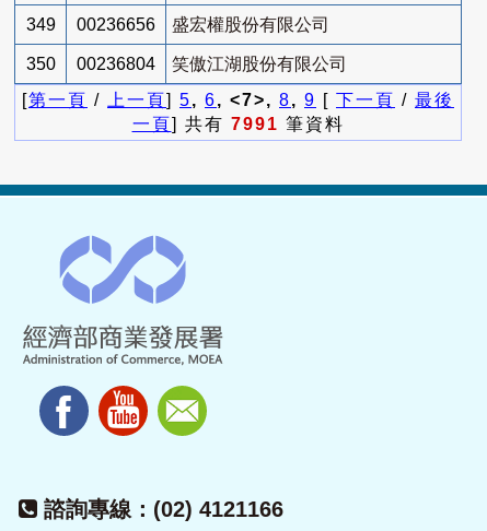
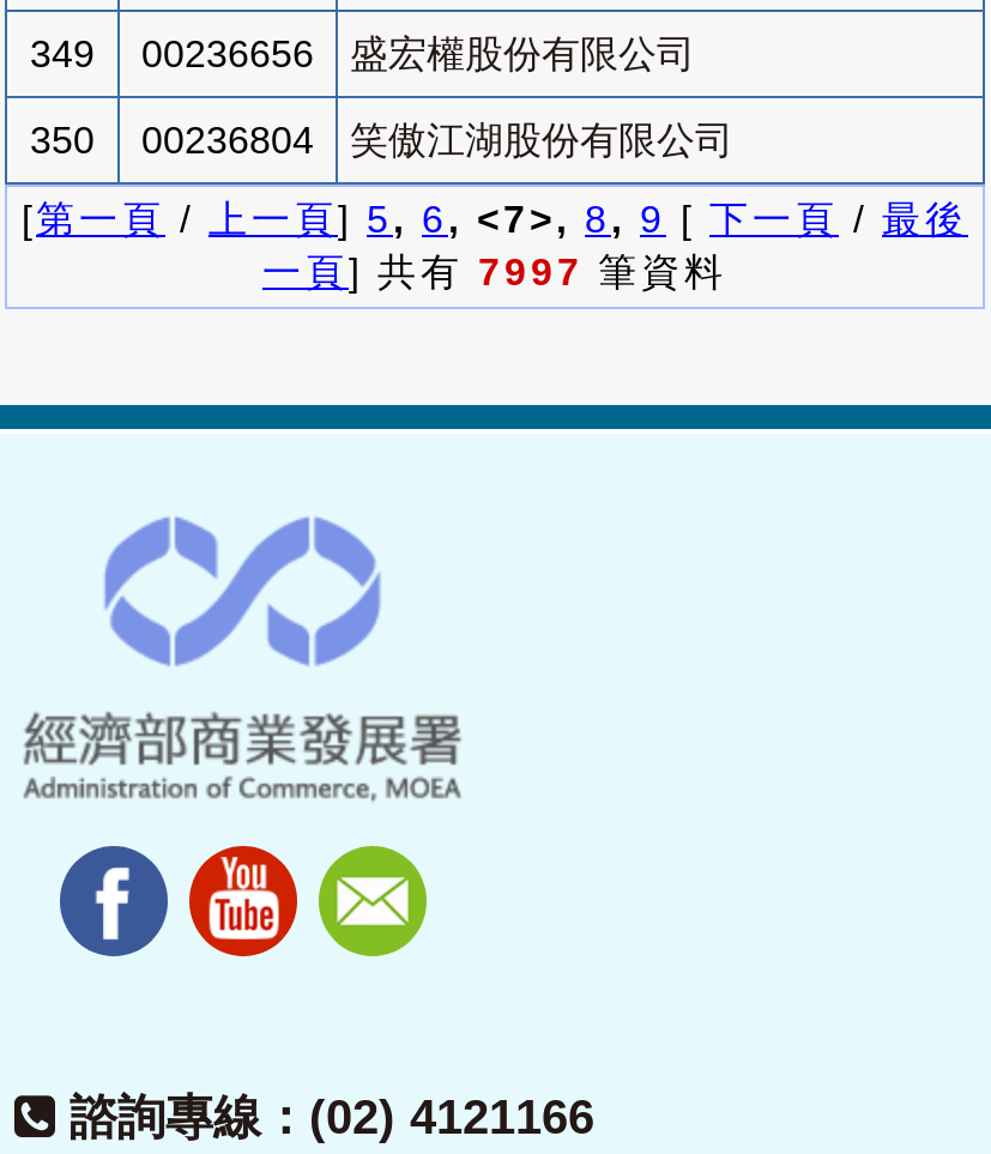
- 一頁] 共有7991筆資料
+ 一頁] 共有7997筆資料
